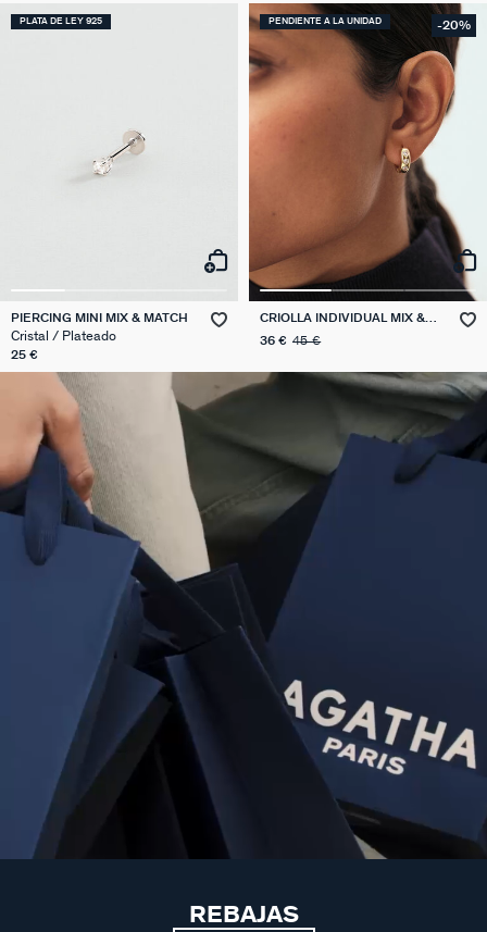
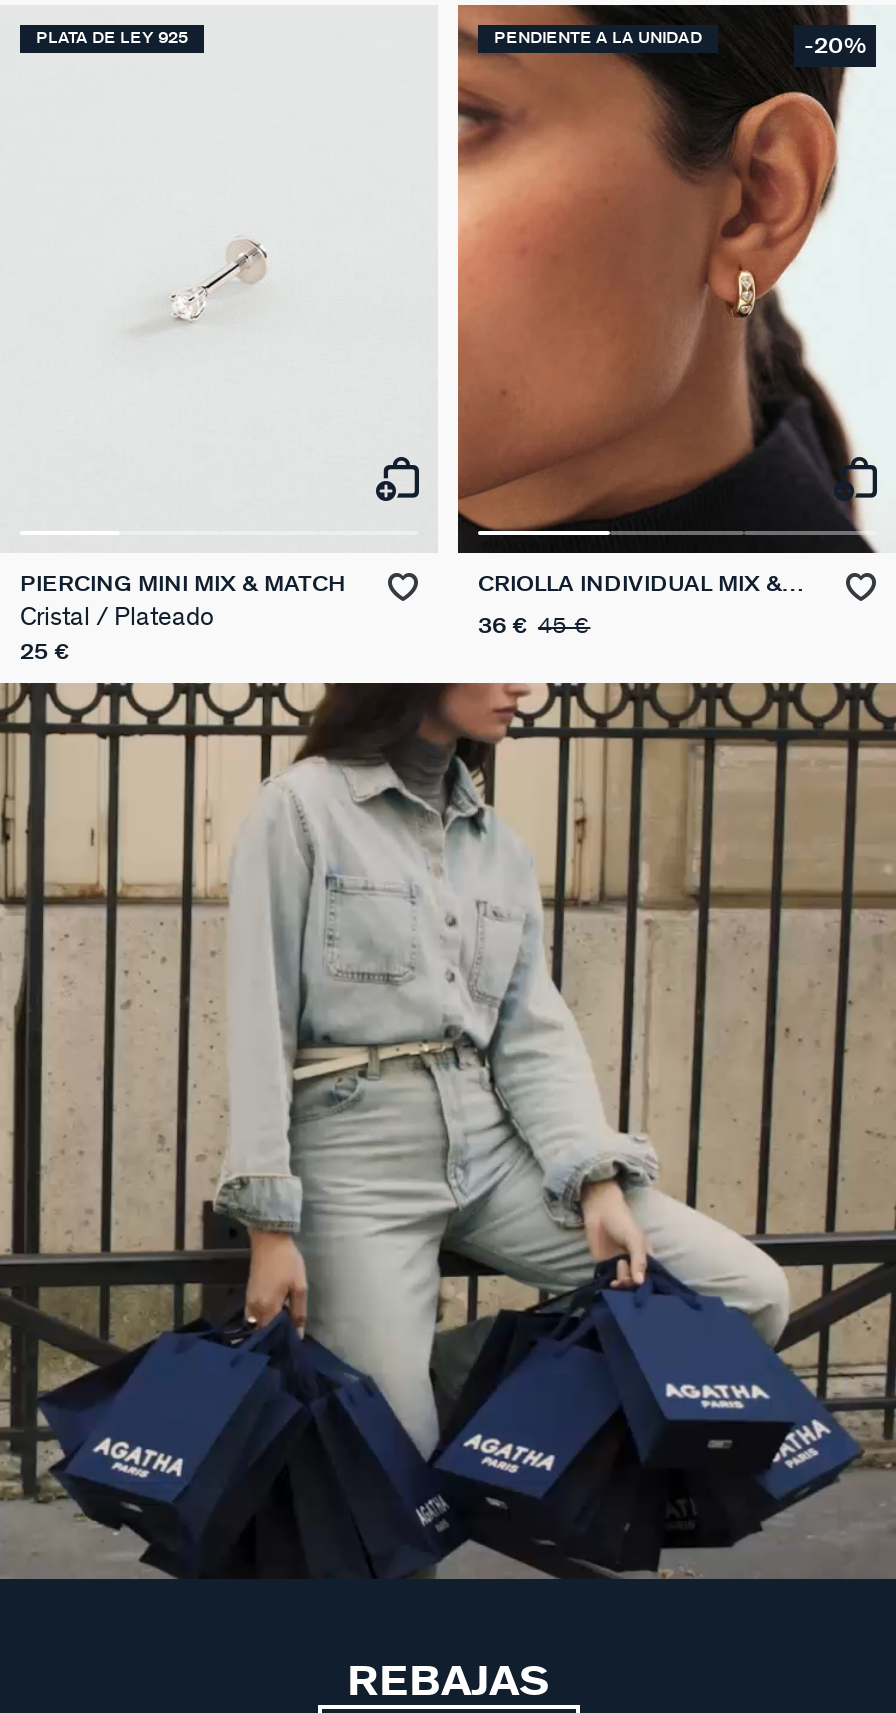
- [image]
+ [image]
